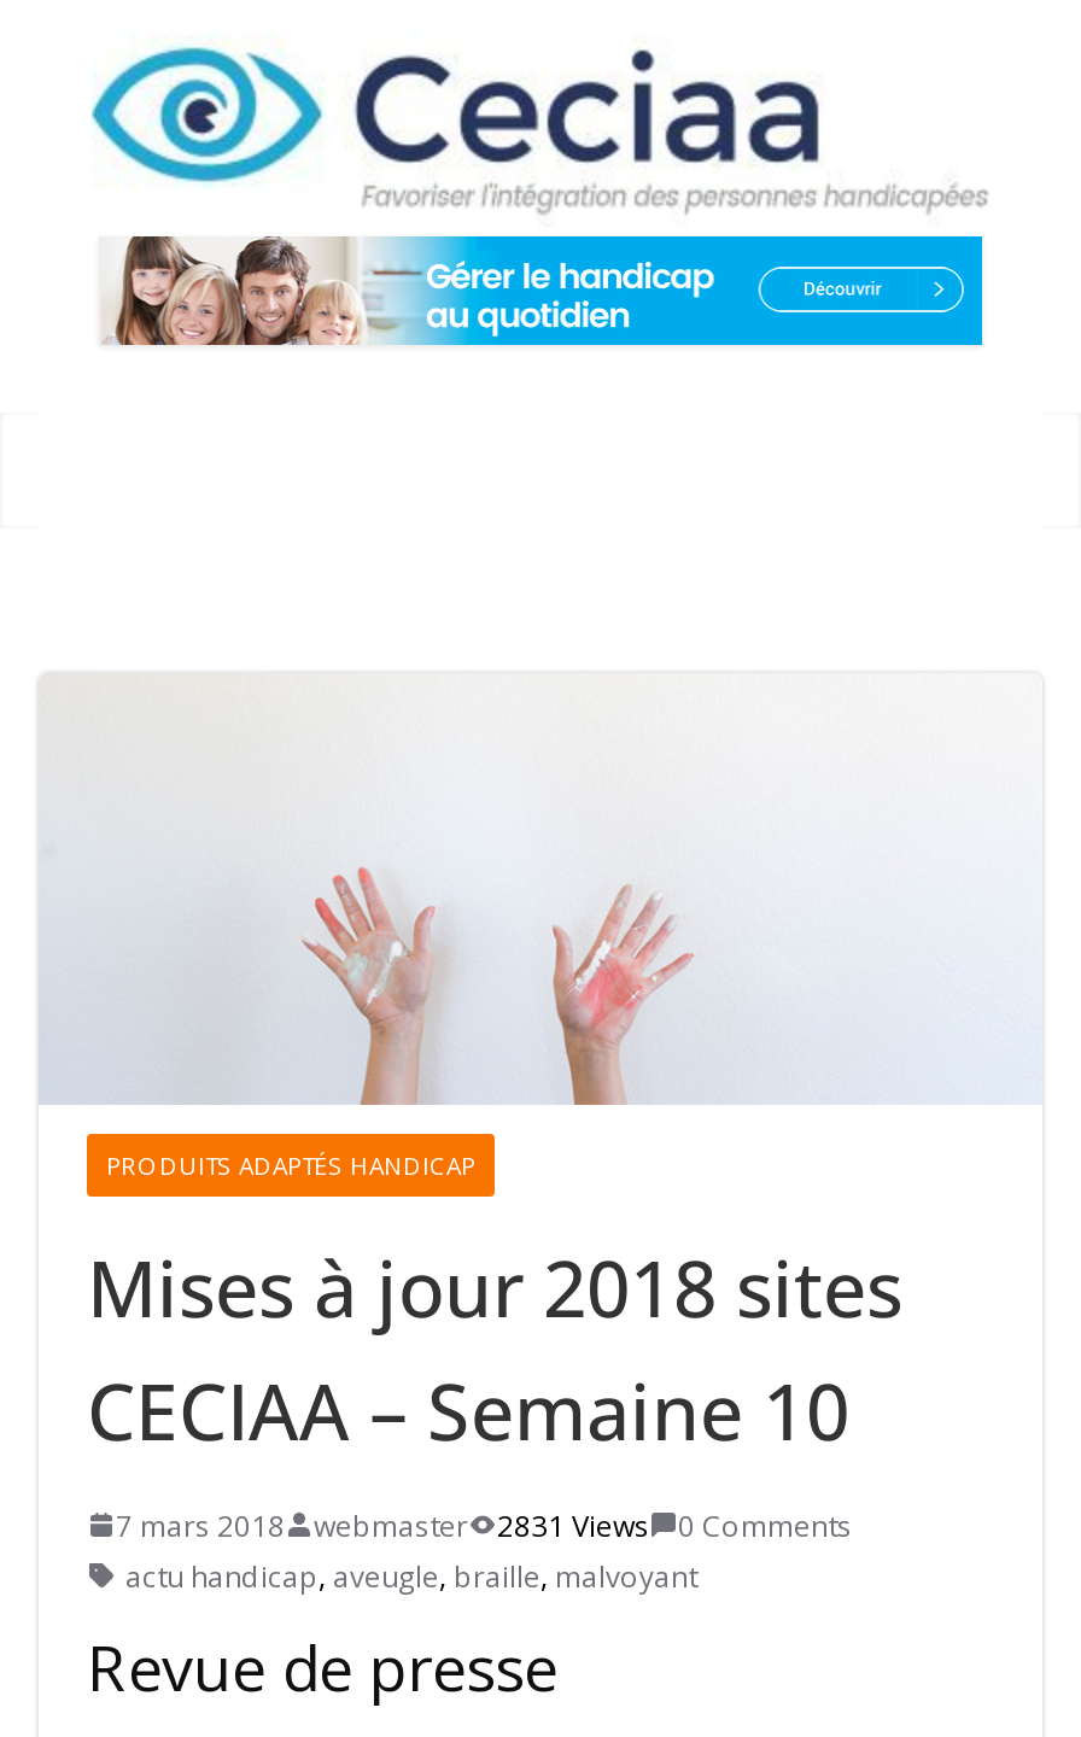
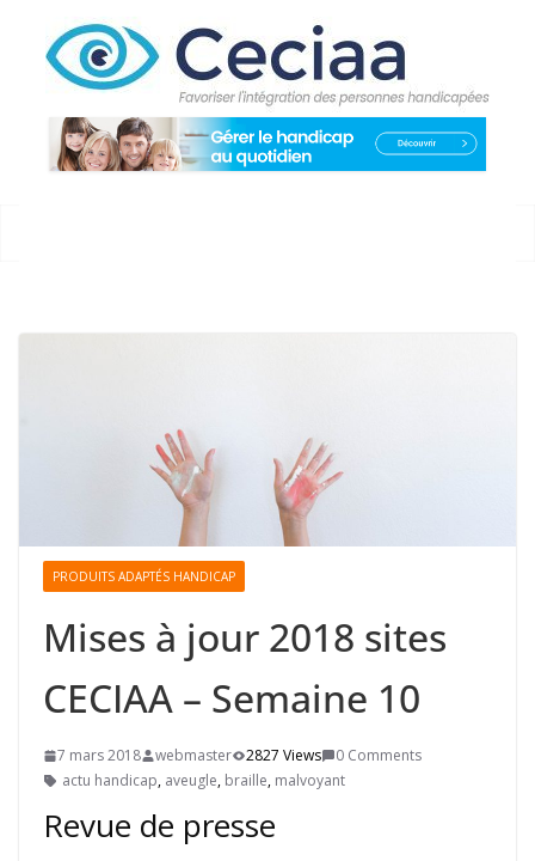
- 7 mars 2018 webmaster 2831 Views 0 Comments
+ 7 mars 2018 webmaster 2827 Views 0 Comments
